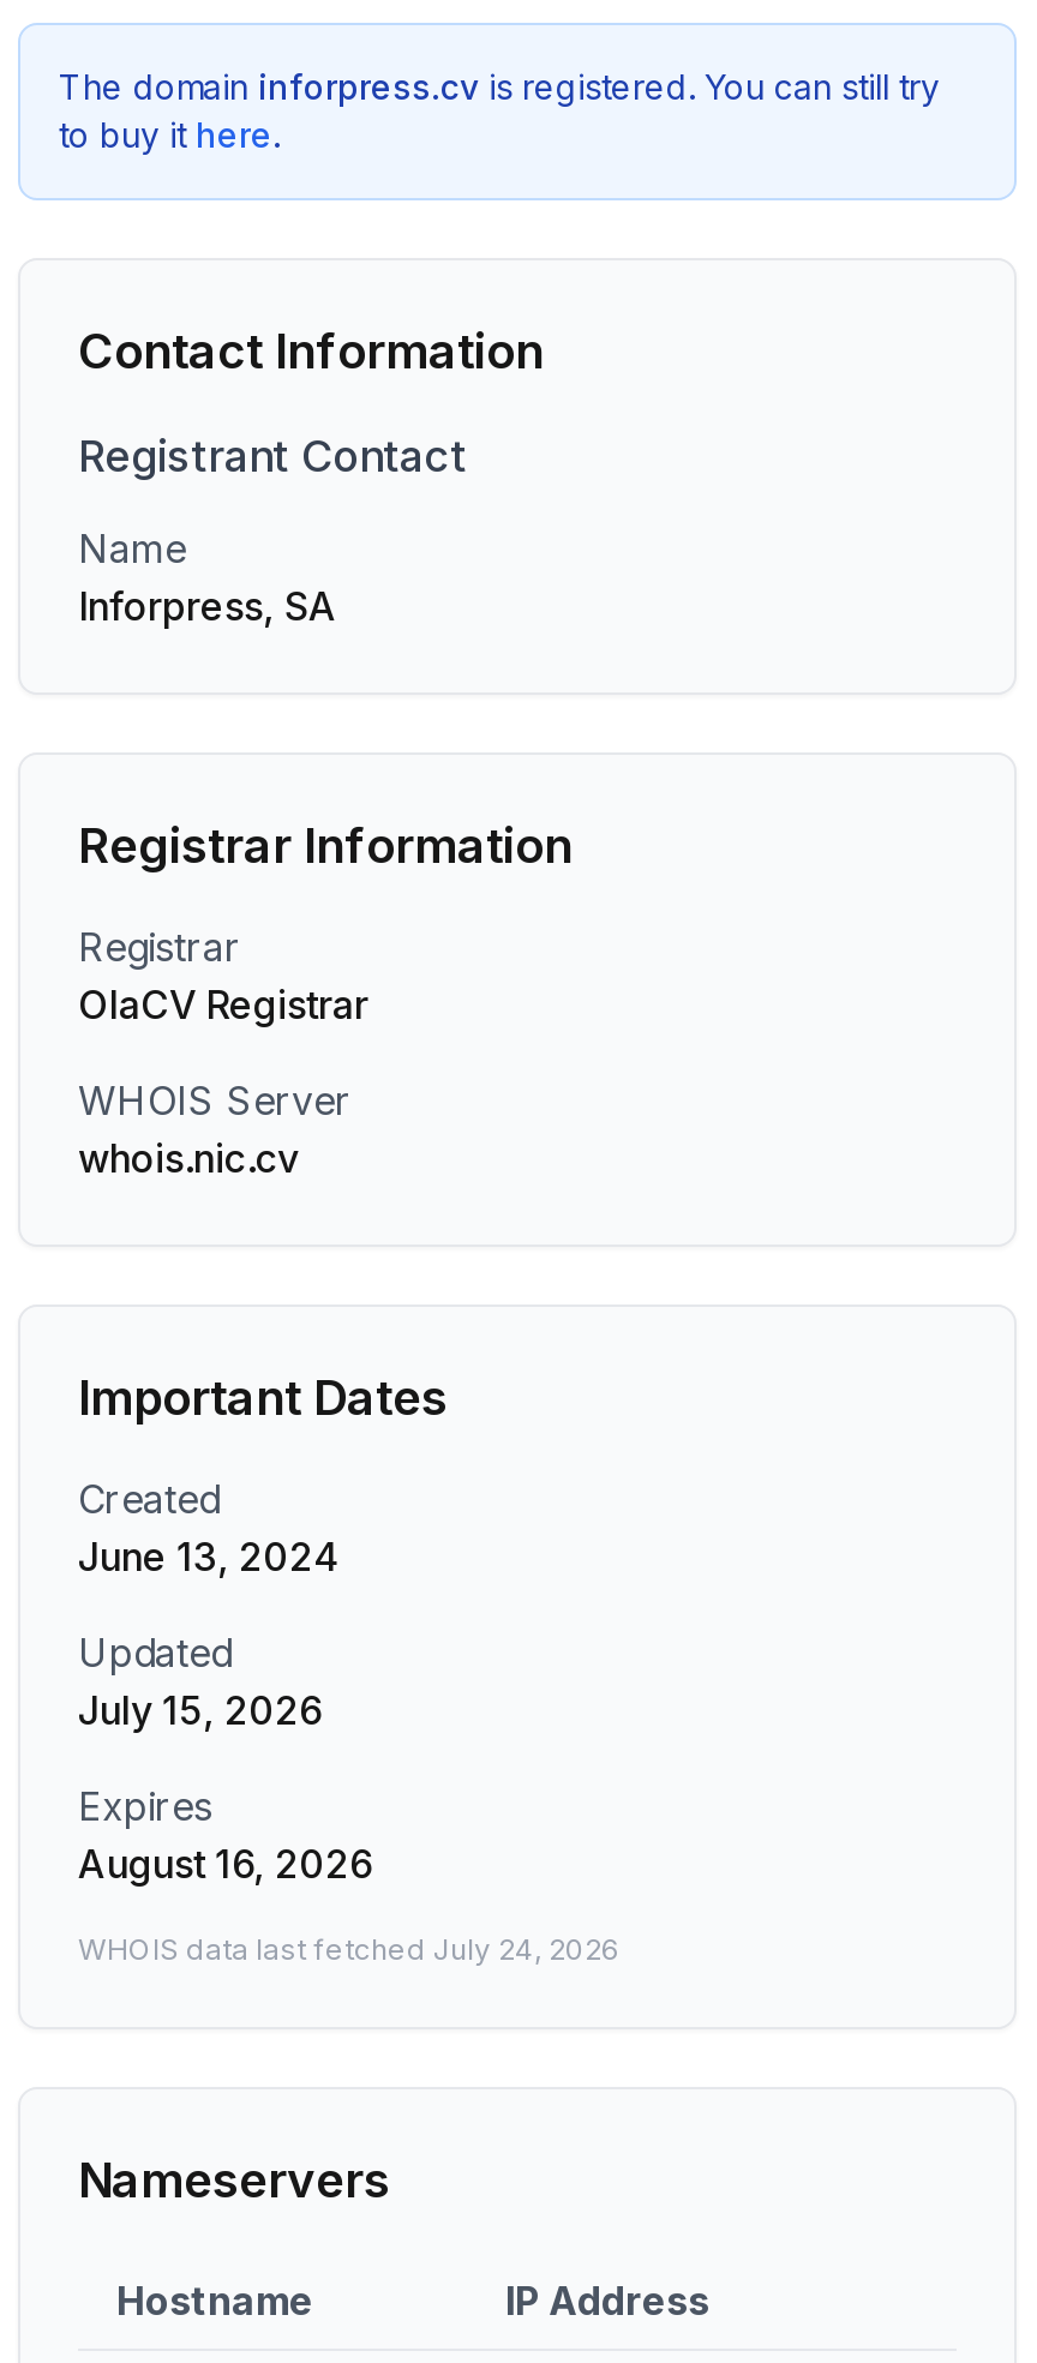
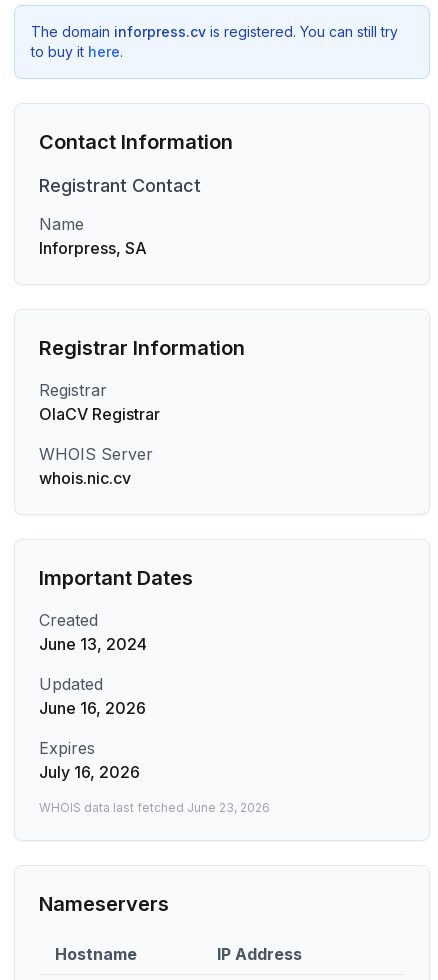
- July 15, 2026
+ June 16, 2026

- August 16, 2026
+ July 16, 2026

- WHOIS data last fetched July 24, 2026
+ WHOIS data last fetched June 23, 2026
